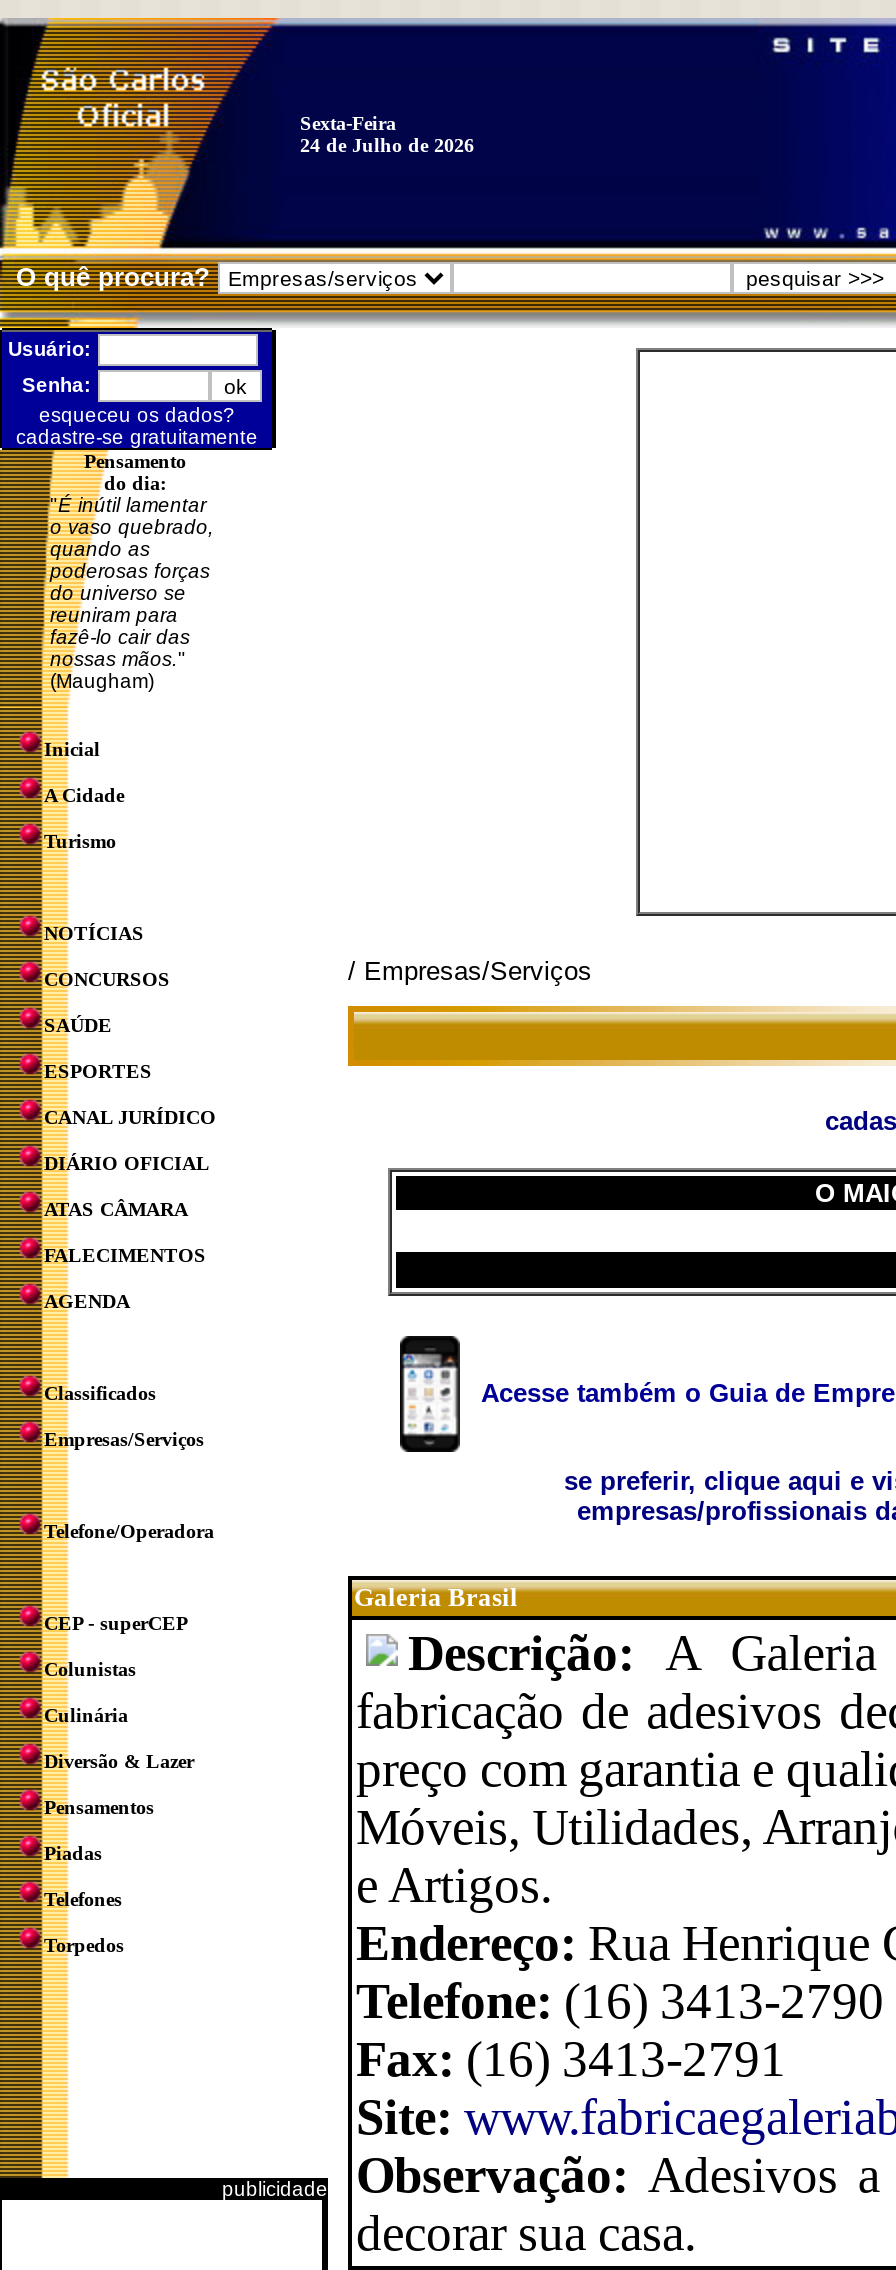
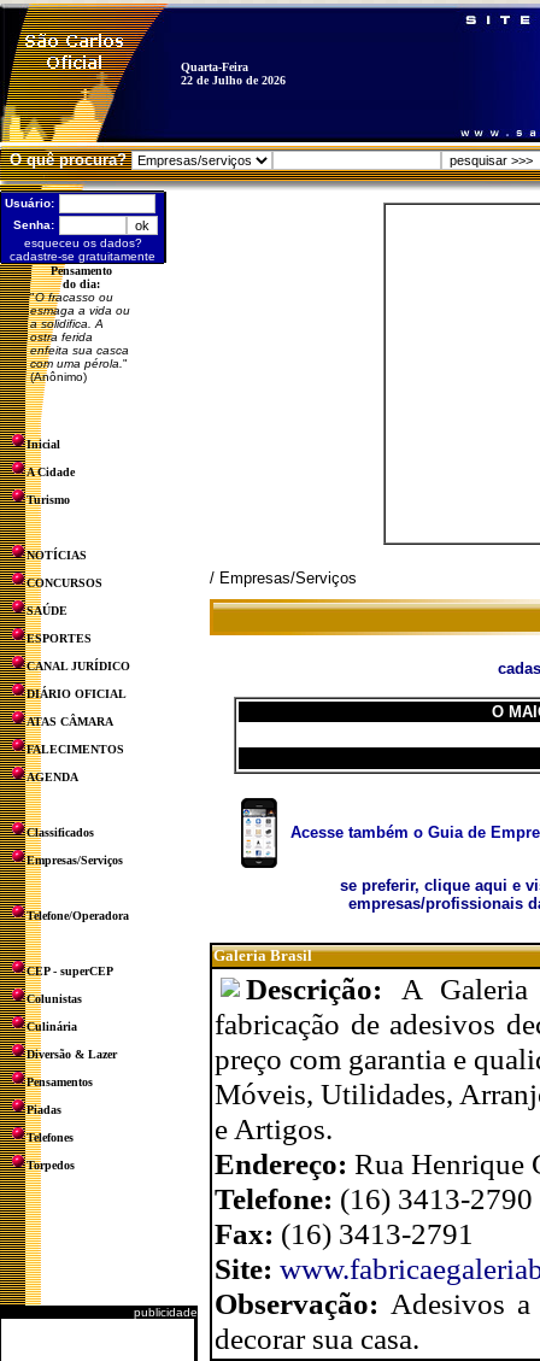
- Sexta-Feira
- 24 de Julho de 2026
+ Quarta-Feira
+ 22 de Julho de 2026

- "É inútil lamentar
- o vaso quebrado,
- quando as
- poderosas forças
- do universo se
- reuniram para
- fazê-lo cair das
- nossas mãos. "
- (Maugham)
+ "O fracasso ou
+ esmaga a vida ou
+ a solidifica. A
+ ostra ferida
+ enfeita sua casca
+ com uma pérola."
+ (Anônimo)
